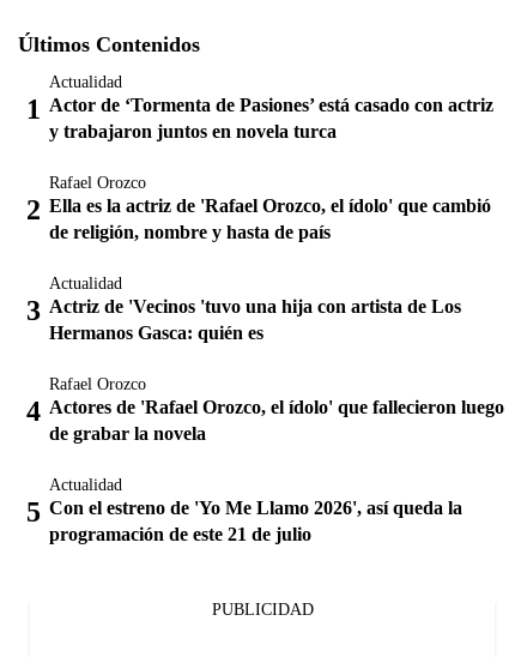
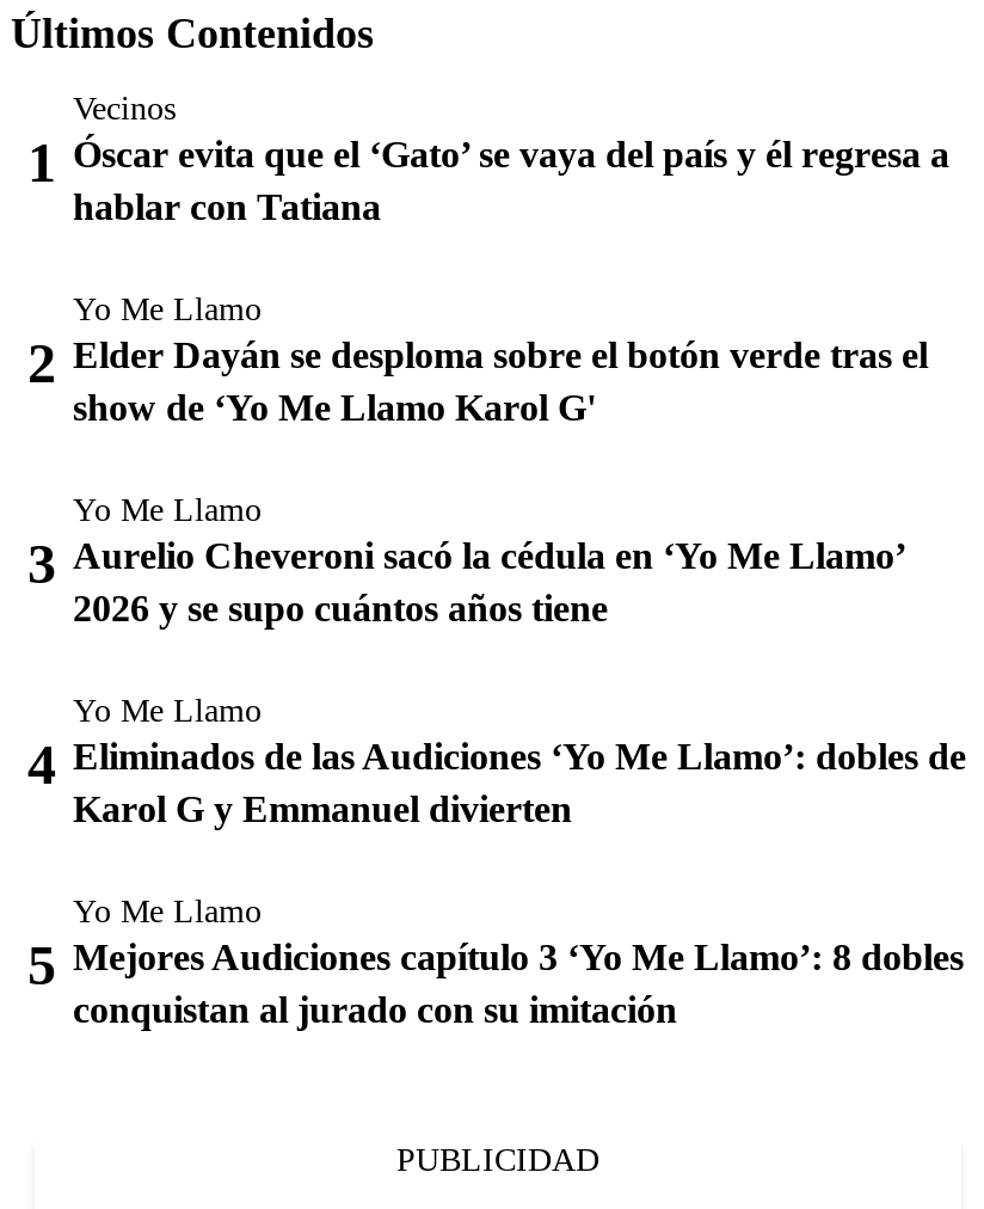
- Actualidad
- Actor de ‘Tormenta de Pasiones’ está casado con actriz
- y trabajaron juntos en novela turca
+ Vecinos
+ Óscar evita que el ‘Gato’ se vaya del país y él regresa a
+ hablar con Tatiana

- Rafael Orozco
- Ella es la actriz de 'Rafael Orozco, el ídolo' que cambió
- de religión, nombre y hasta de país
+ Yo Me Llamo
+ Elder Dayán se desploma sobre el botón verde tras el
+ show de ‘Yo Me Llamo Karol G'

- Actualidad
- Actriz de 'Vecinos 'tuvo una hija con artista de Los
- Hermanos Gasca: quién es
+ Yo Me Llamo
+ Aurelio Cheveroni sacó la cédula en ‘Yo Me Llamo’
+ 2026 y se supo cuántos años tiene

- Rafael Orozco
- Actores de 'Rafael Orozco, el ídolo' que fallecieron luego
- de grabar la novela
+ Yo Me Llamo
+ Eliminados de las Audiciones ‘Yo Me Llamo’: dobles de
+ Karol G y Emmanuel divierten

- Actualidad
- Con el estreno de 'Yo Me Llamo 2026', así queda la
- programación de este 21 de julio
+ Yo Me Llamo
+ Mejores Audiciones capítulo 3 ‘Yo Me Llamo’: 8 dobles
+ conquistan al jurado con su imitación
